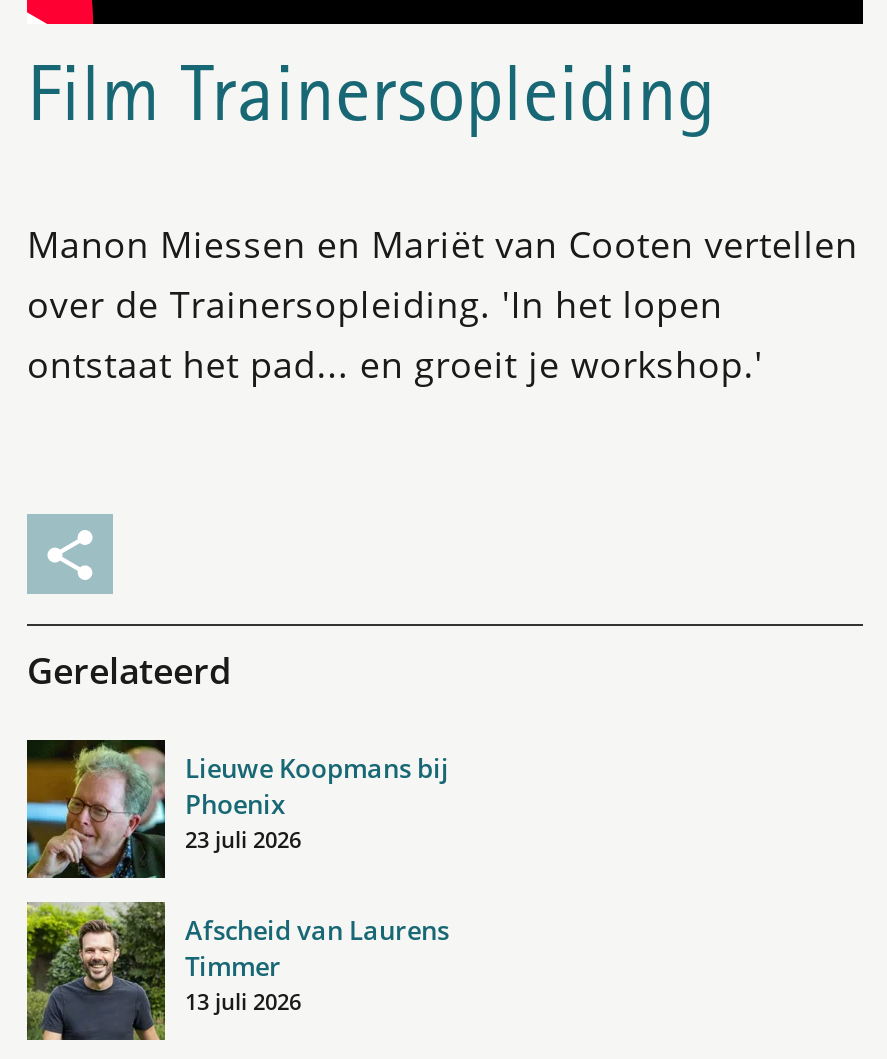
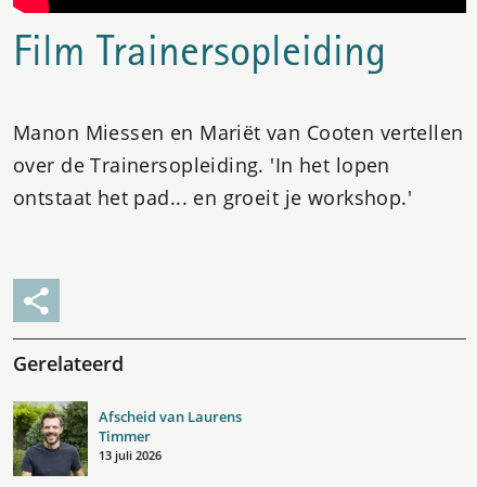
- [image]
- Lieuwe Koopmans bij
- Phoenix
- 23 juli 2026
